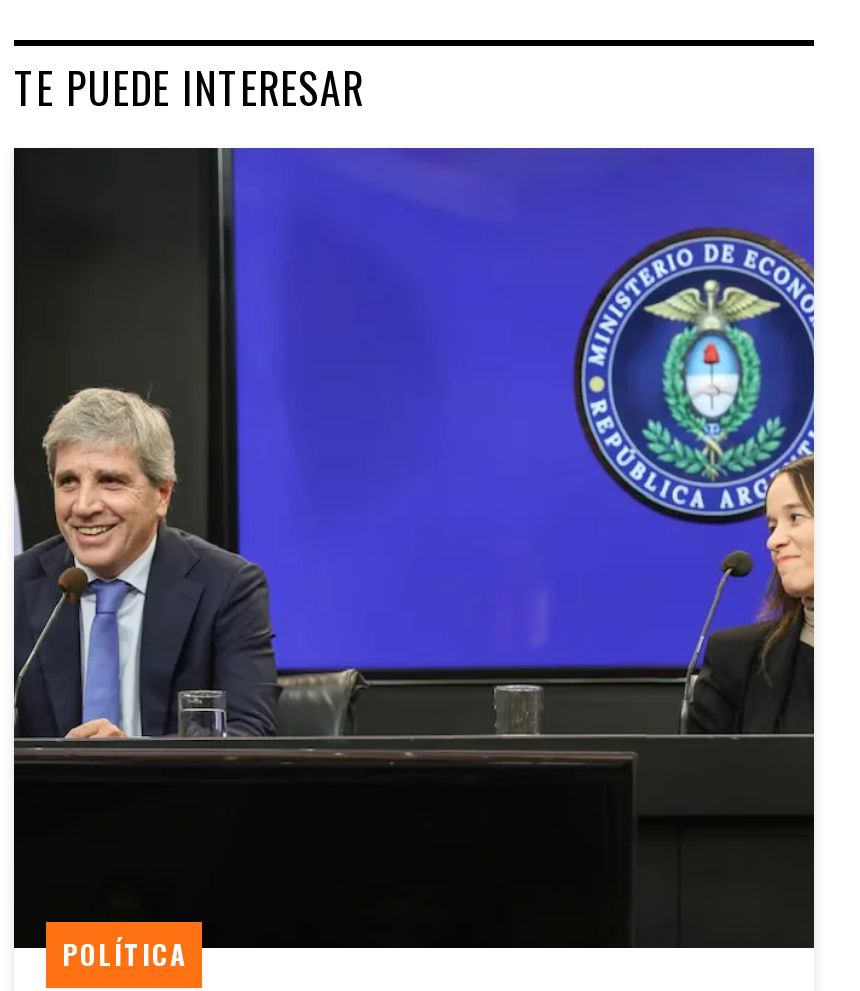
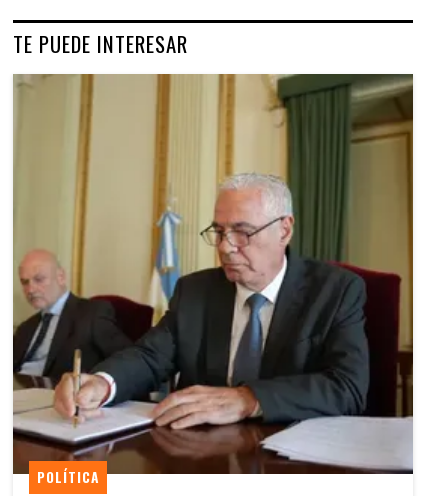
- [image]
+ [image]
